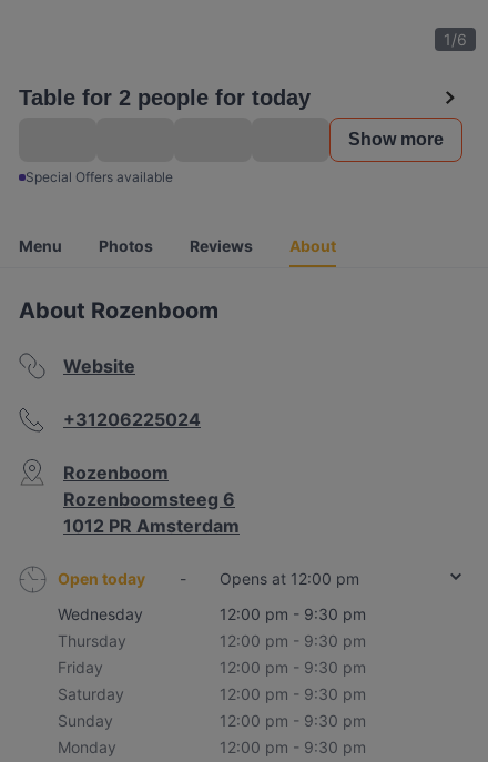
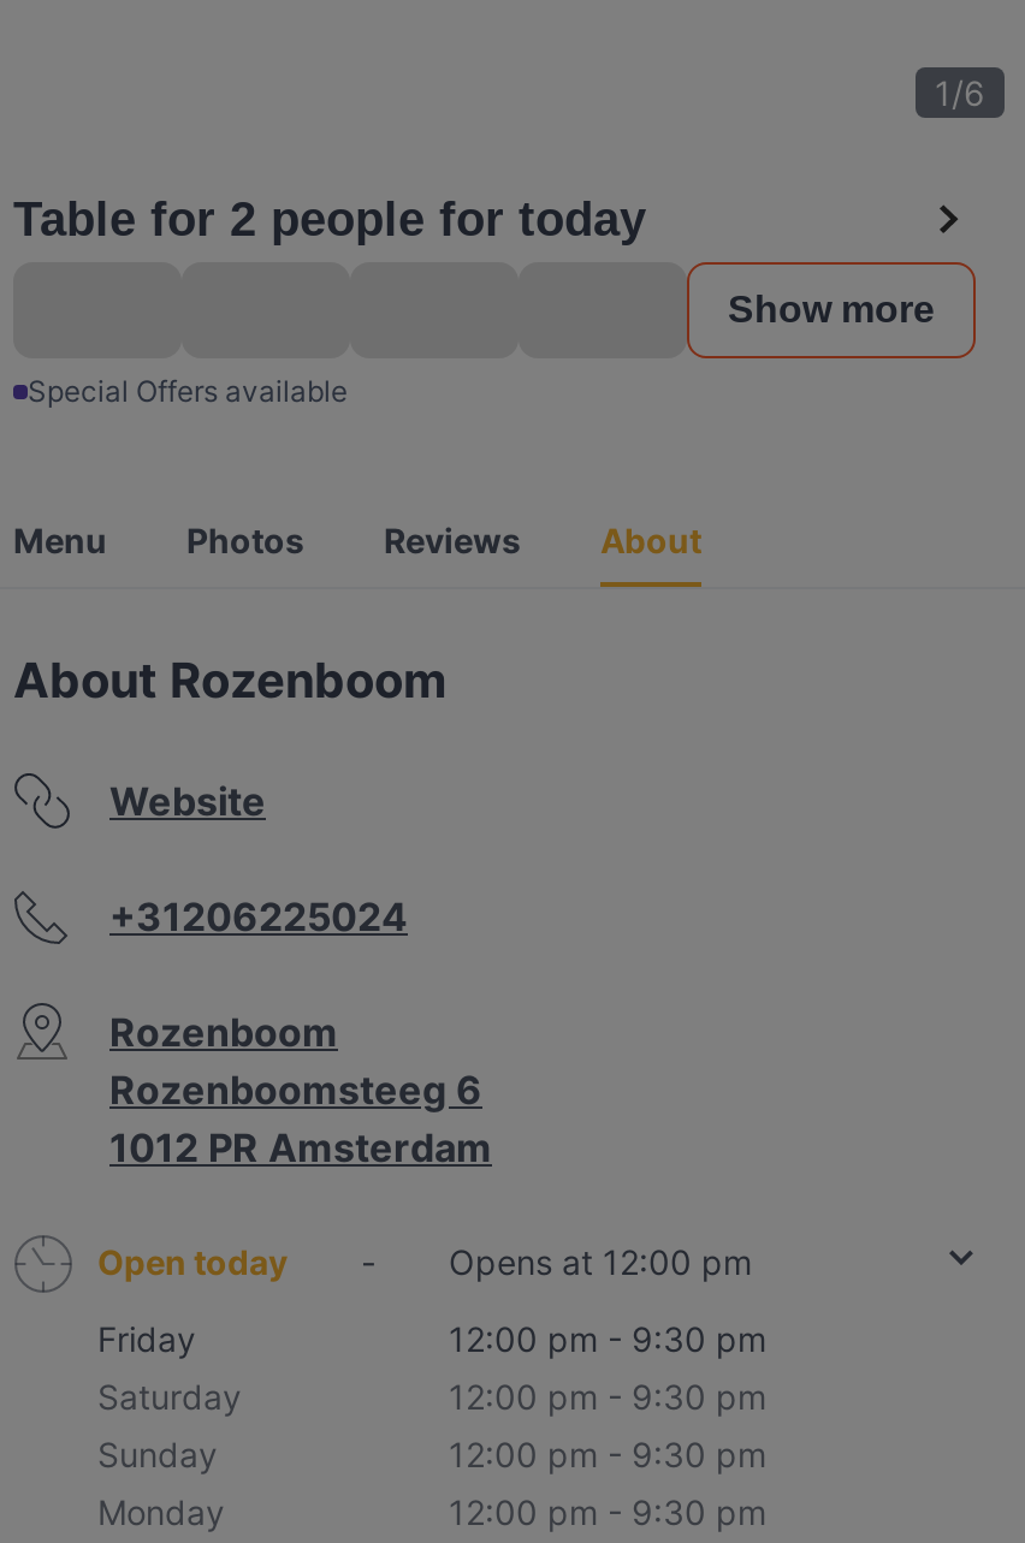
- Wednesday
- 12:00 pm - 9:30 pm
- Thursday
- 12:00 pm - 9:30 pm
